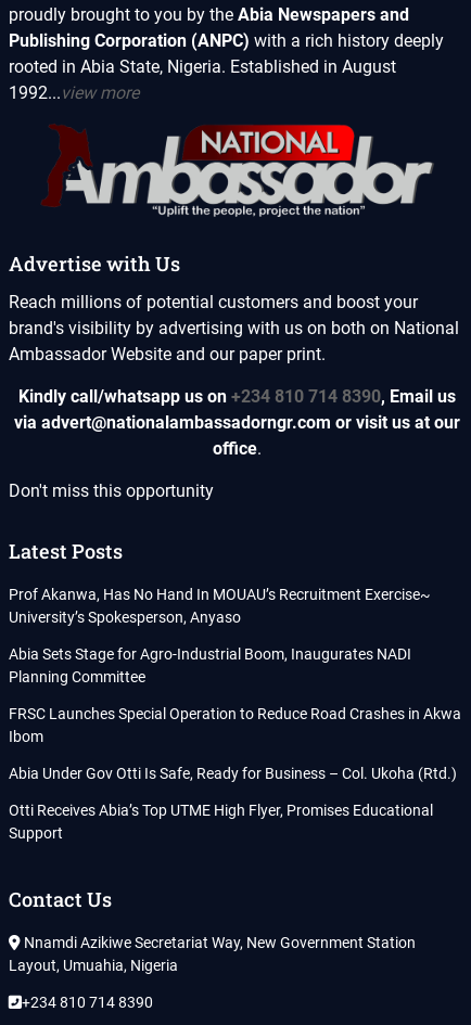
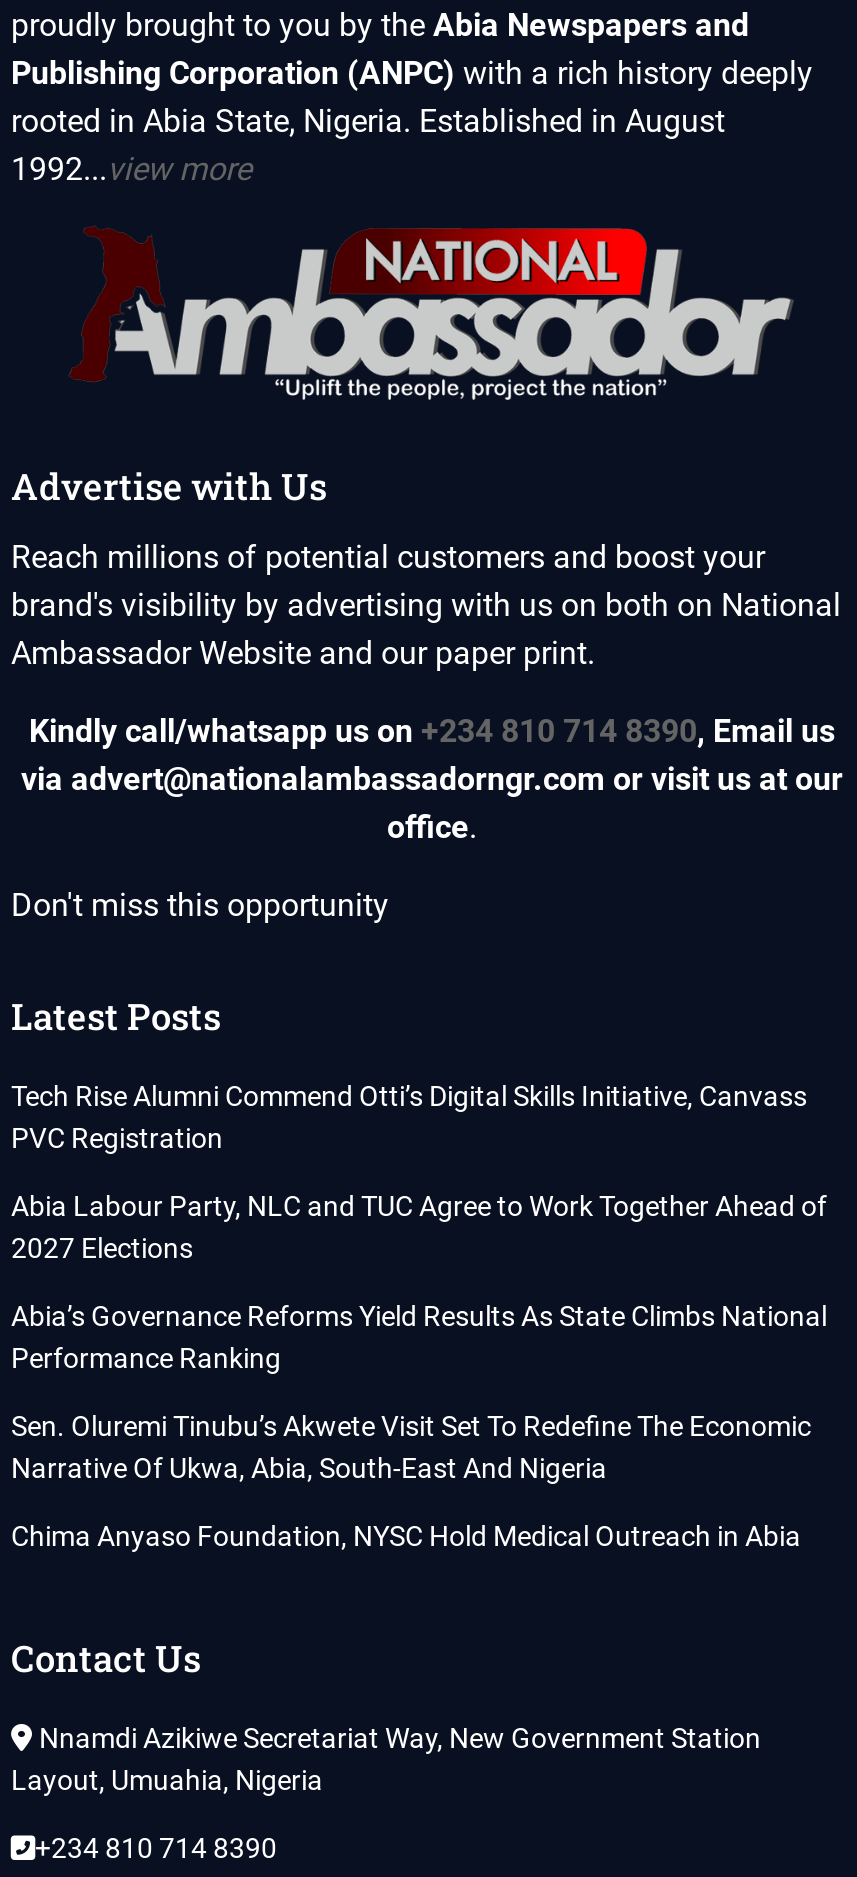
- Prof Akanwa, Has No Hand In MOUAU’s Recruitment Exercise~
- University’s Spokesperson, Anyaso
+ Tech Rise Alumni Commend Otti’s Digital Skills Initiative, Canvass
+ PVC Registration

- Abia Sets Stage for Agro-Industrial Boom, Inaugurates NADI
- Planning Committee
+ Abia Labour Party, NLC and TUC Agree to Work Together Ahead of
+ 2027 Elections

- FRSC Launches Special Operation to Reduce Road Crashes in Akwa
- Ibom
+ Abia’s Governance Reforms Yield Results As State Climbs National
+ Performance Ranking

- Abia Under Gov Otti Is Safe, Ready for Business – Col. Ukoha (Rtd.)
+ Sen. Oluremi Tinubu’s Akwete Visit Set To Redefine The Economic
+ Narrative Of Ukwa, Abia, South-East And Nigeria

- Otti Receives Abia’s Top UTME High Flyer, Promises Educational
- Support
+ Chima Anyaso Foundation, NYSC Hold Medical Outreach in Abia
